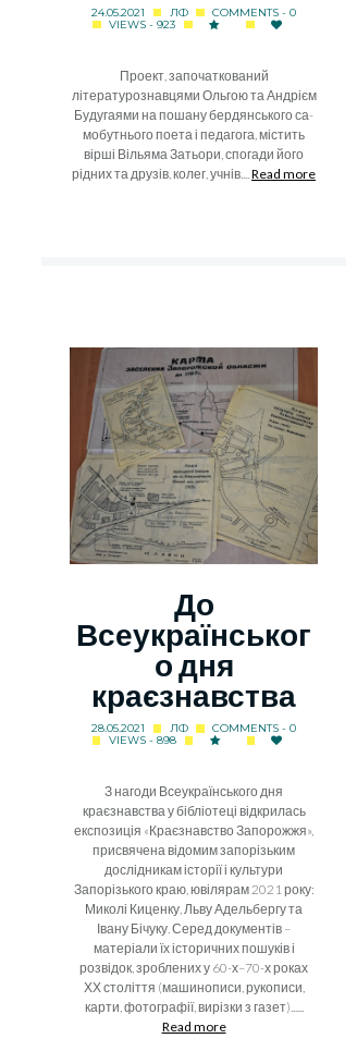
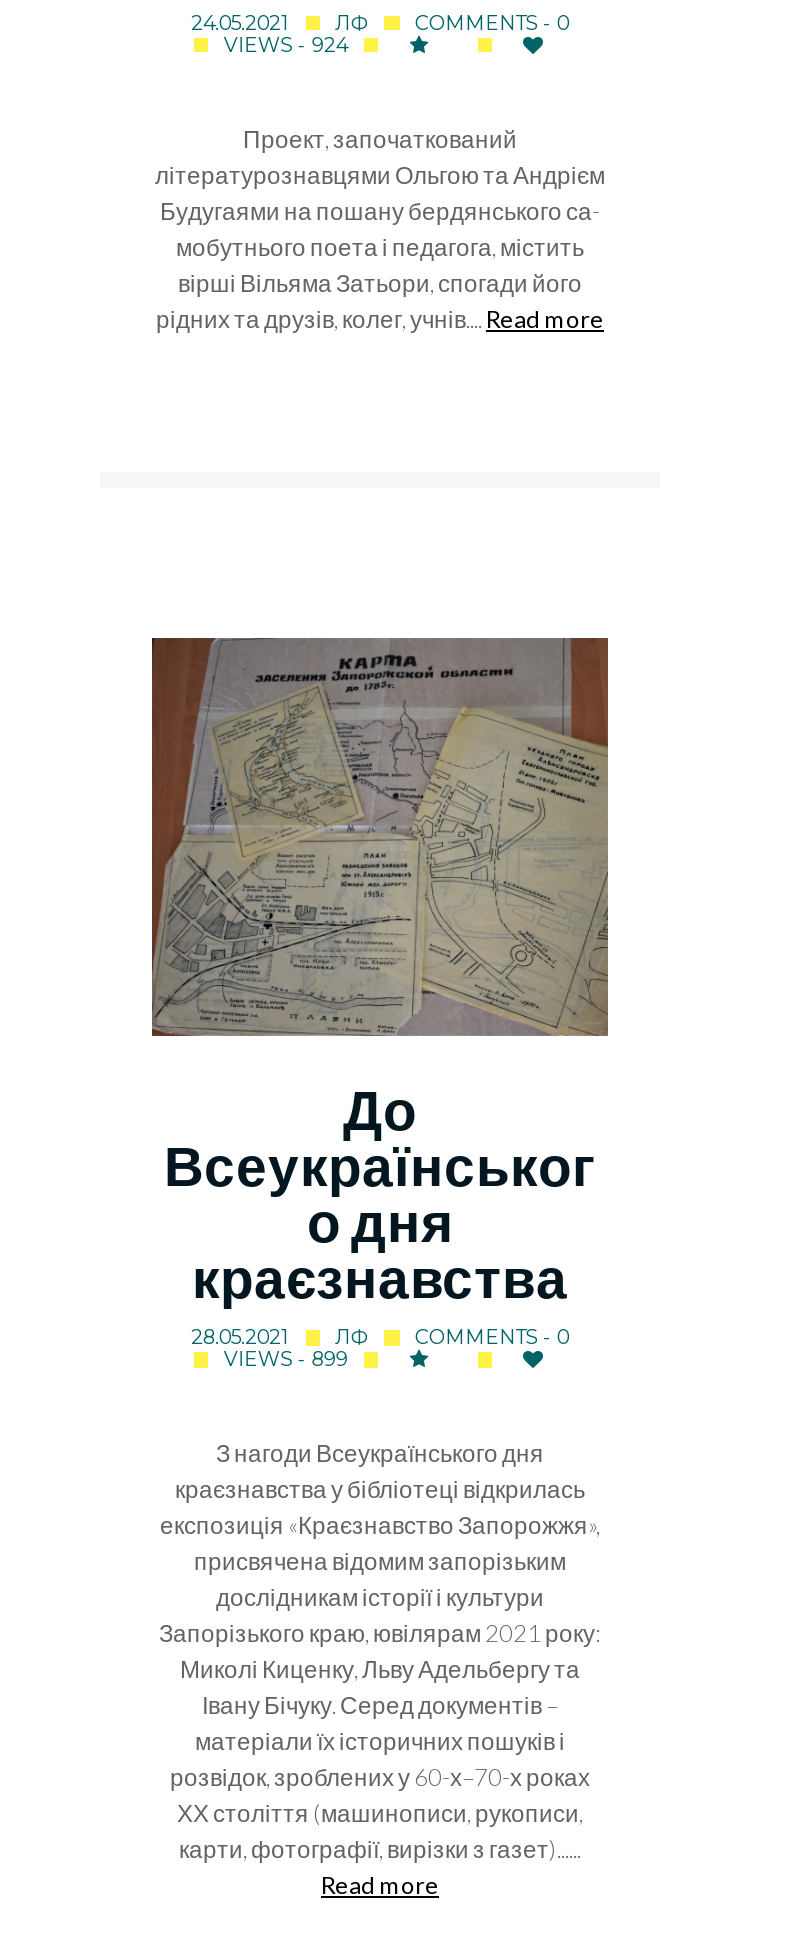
- VIEWS - 923
+ VIEWS - 924

- VIEWS - 898
+ VIEWS - 899
